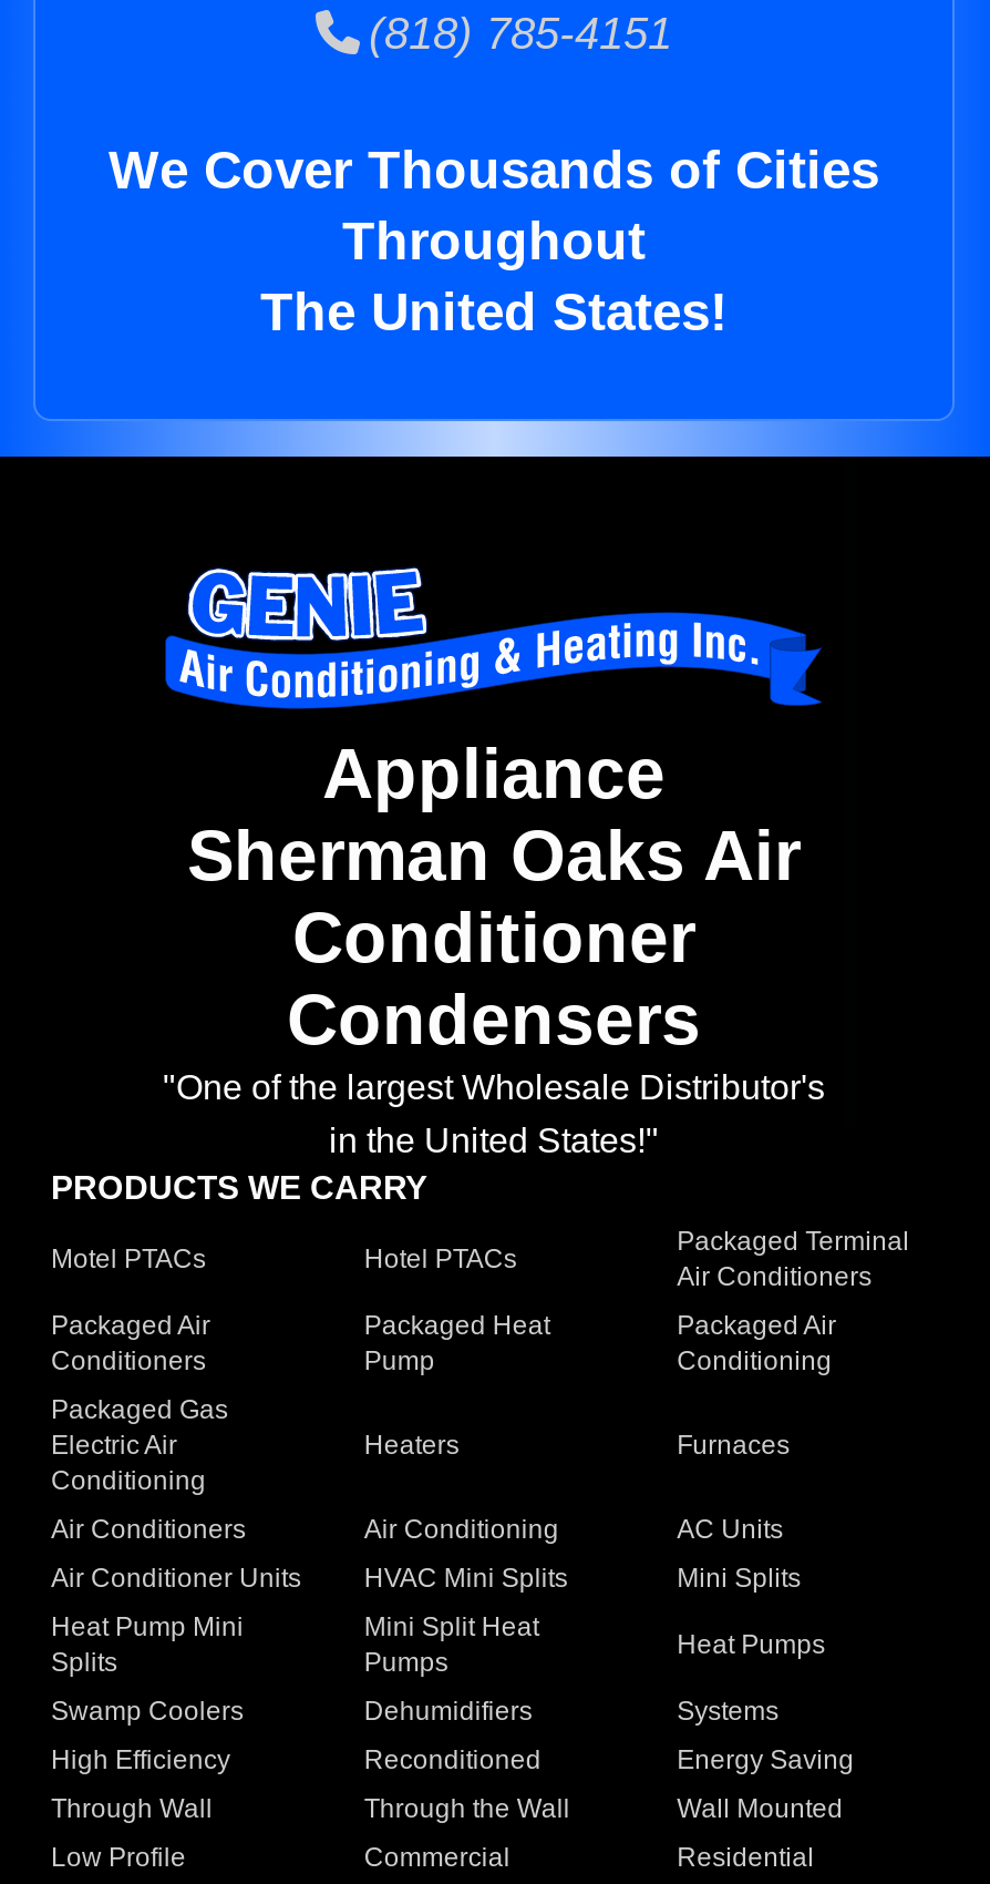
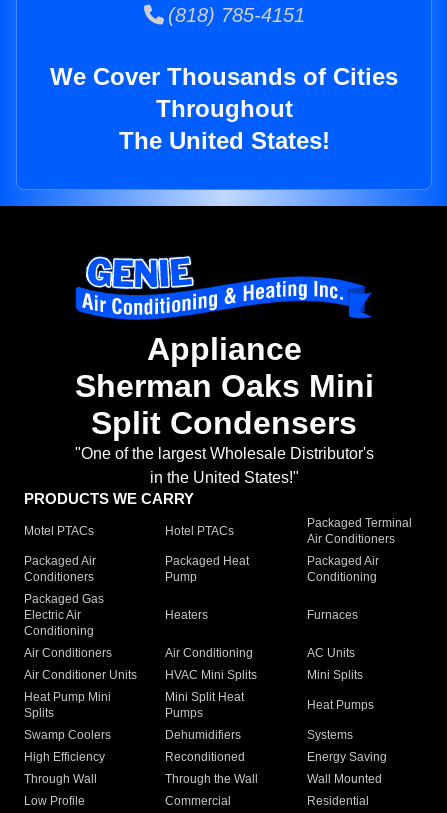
- Sherman Oaks Air
- Conditioner
- Condensers
+ Sherman Oaks Mini
+ Split Condensers
